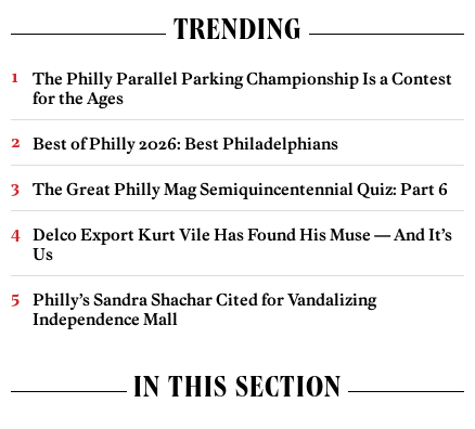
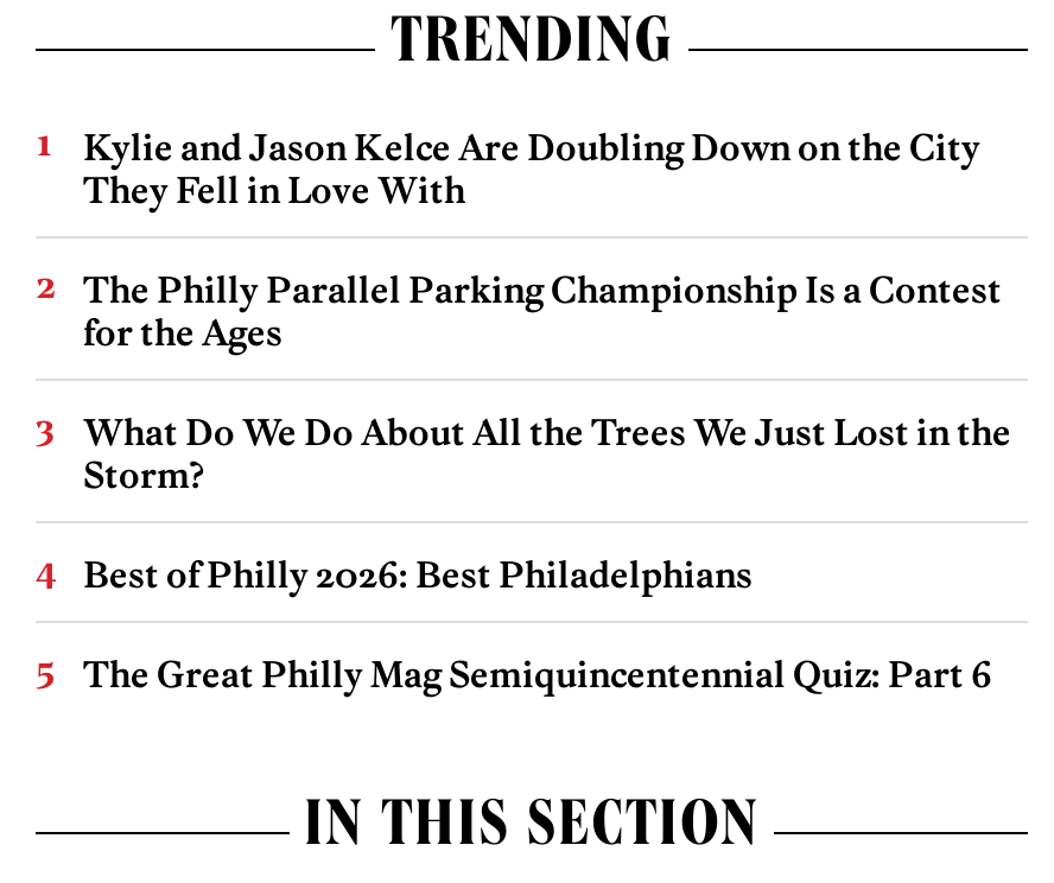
+ Kylie and Jason Kelce Are Doubling Down on the City
+ They Fell in Love With

moved down: The Philly Parallel Parking Championship Is a Contest | for the Ages

+ What Do We Do About All the Trees We Just Lost in the
+ Storm?

moved down: Best of Philly 2026: Best Philadelphians | The Great Philly Mag Semiquincentennial Quiz: Part 6

- Delco Export Kurt Vile Has Found His Muse — And It’s
- Us
- Philly’s Sandra Shachar Cited for Vandalizing
- Independence Mall
